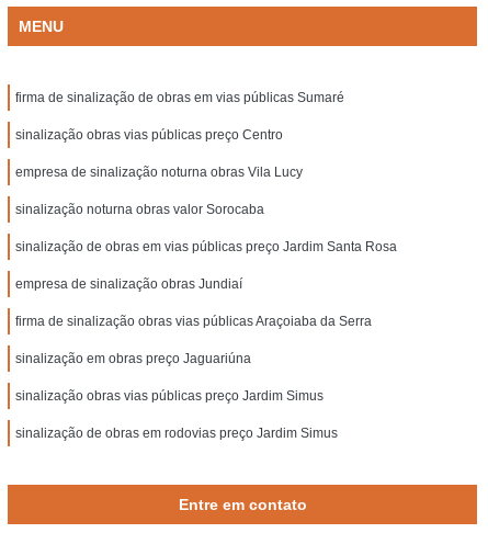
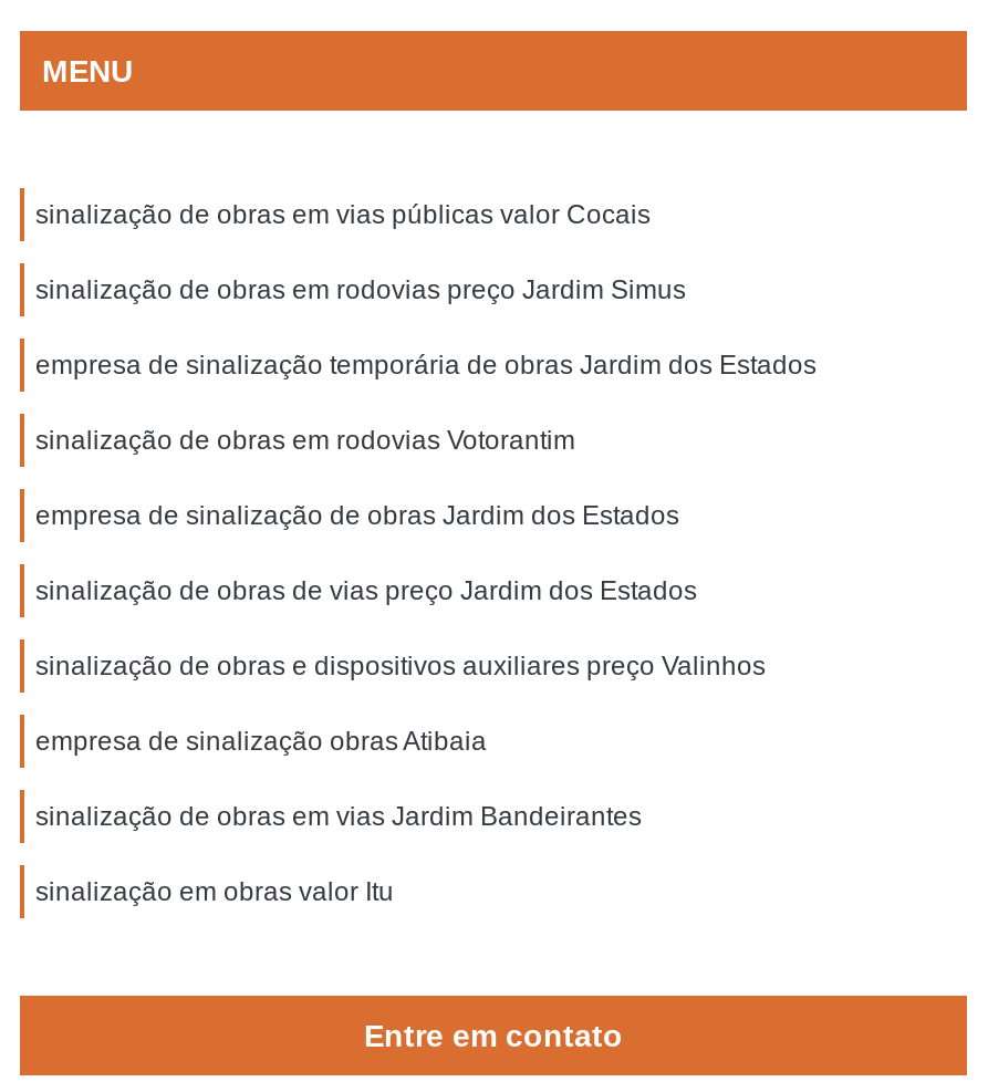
- firma de sinalização de obras em vias públicas Sumaré
- sinalização obras vias públicas preço Centro
- empresa de sinalização noturna obras Vila Lucy
- sinalização noturna obras valor Sorocaba
- sinalização de obras em vias públicas preço Jardim Santa Rosa
- empresa de sinalização obras Jundiaí
- firma de sinalização obras vias públicas Araçoiaba da Serra
- sinalização em obras preço Jaguariúna
- sinalização obras vias públicas preço Jardim Simus
+ sinalização de obras em vias públicas valor Cocais

moved up: sinalização de obras em rodovias preço Jardim Simus

+ empresa de sinalização temporária de obras Jardim dos Estados
+ sinalização de obras em rodovias Votorantim
+ empresa de sinalização de obras Jardim dos Estados
+ sinalização de obras de vias preço Jardim dos Estados
+ sinalização de obras e dispositivos auxiliares preço Valinhos
+ empresa de sinalização obras Atibaia
+ sinalização de obras em vias Jardim Bandeirantes
+ sinalização em obras valor Itu
